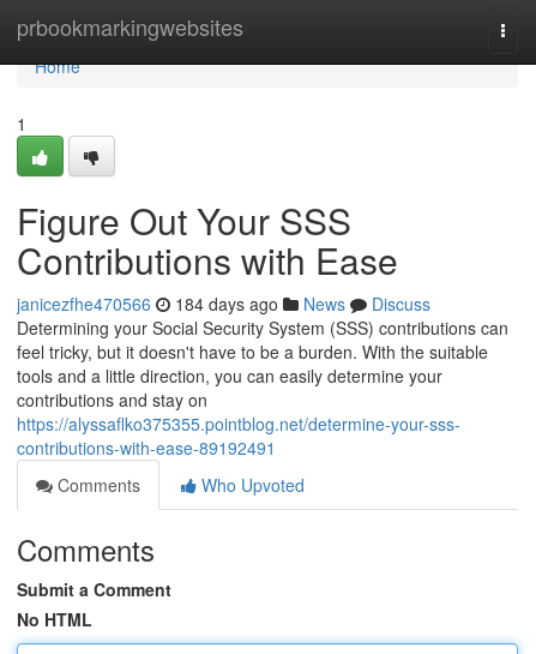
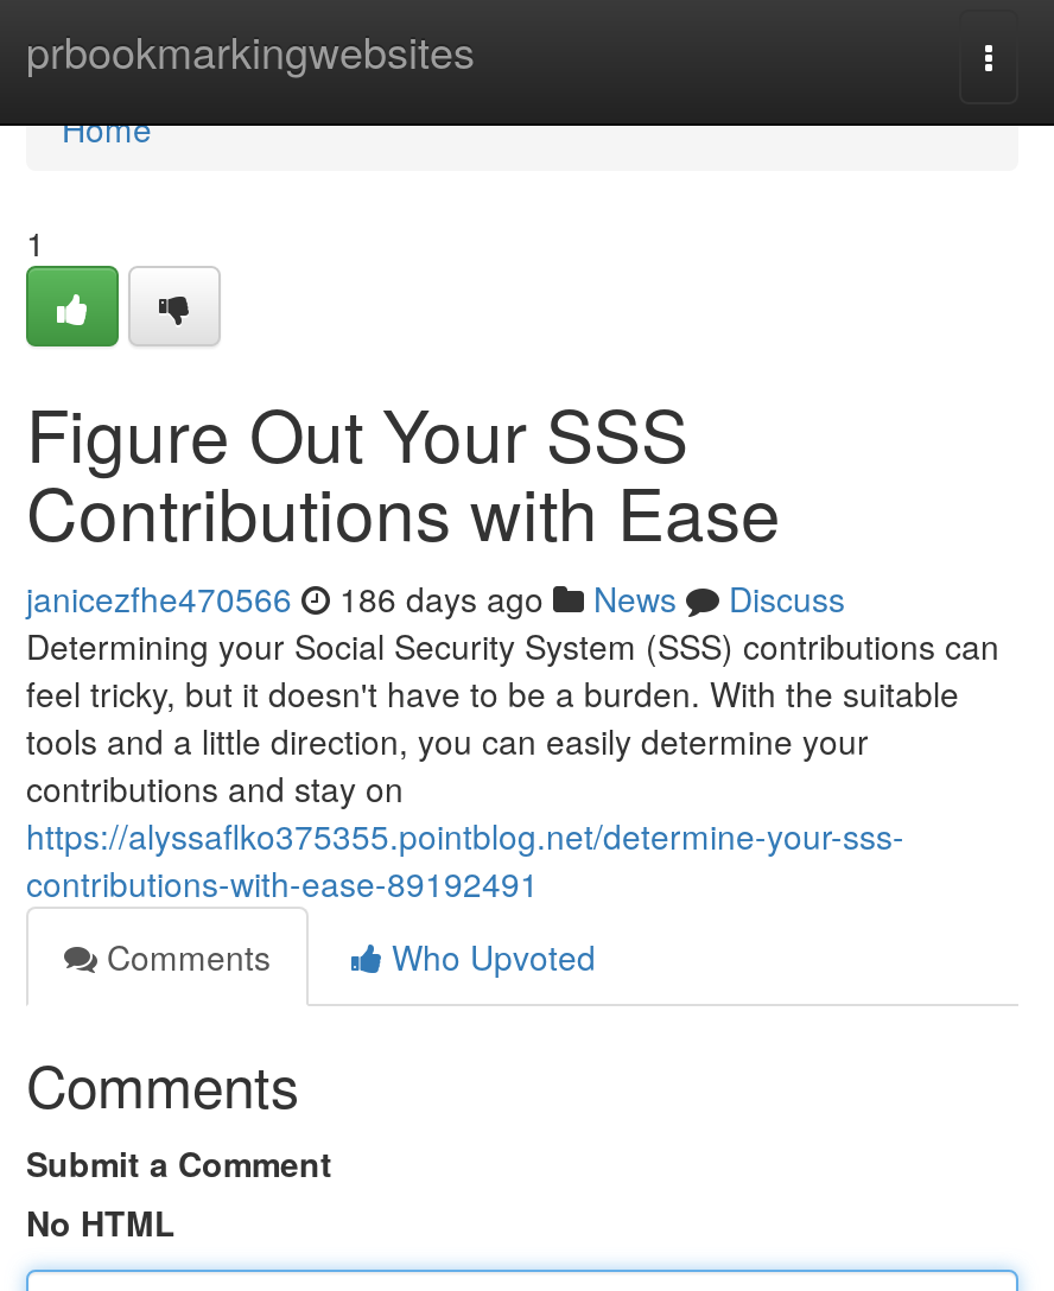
- janicezfhe470566 184 days ago News Discuss
+ janicezfhe470566 186 days ago News Discuss
